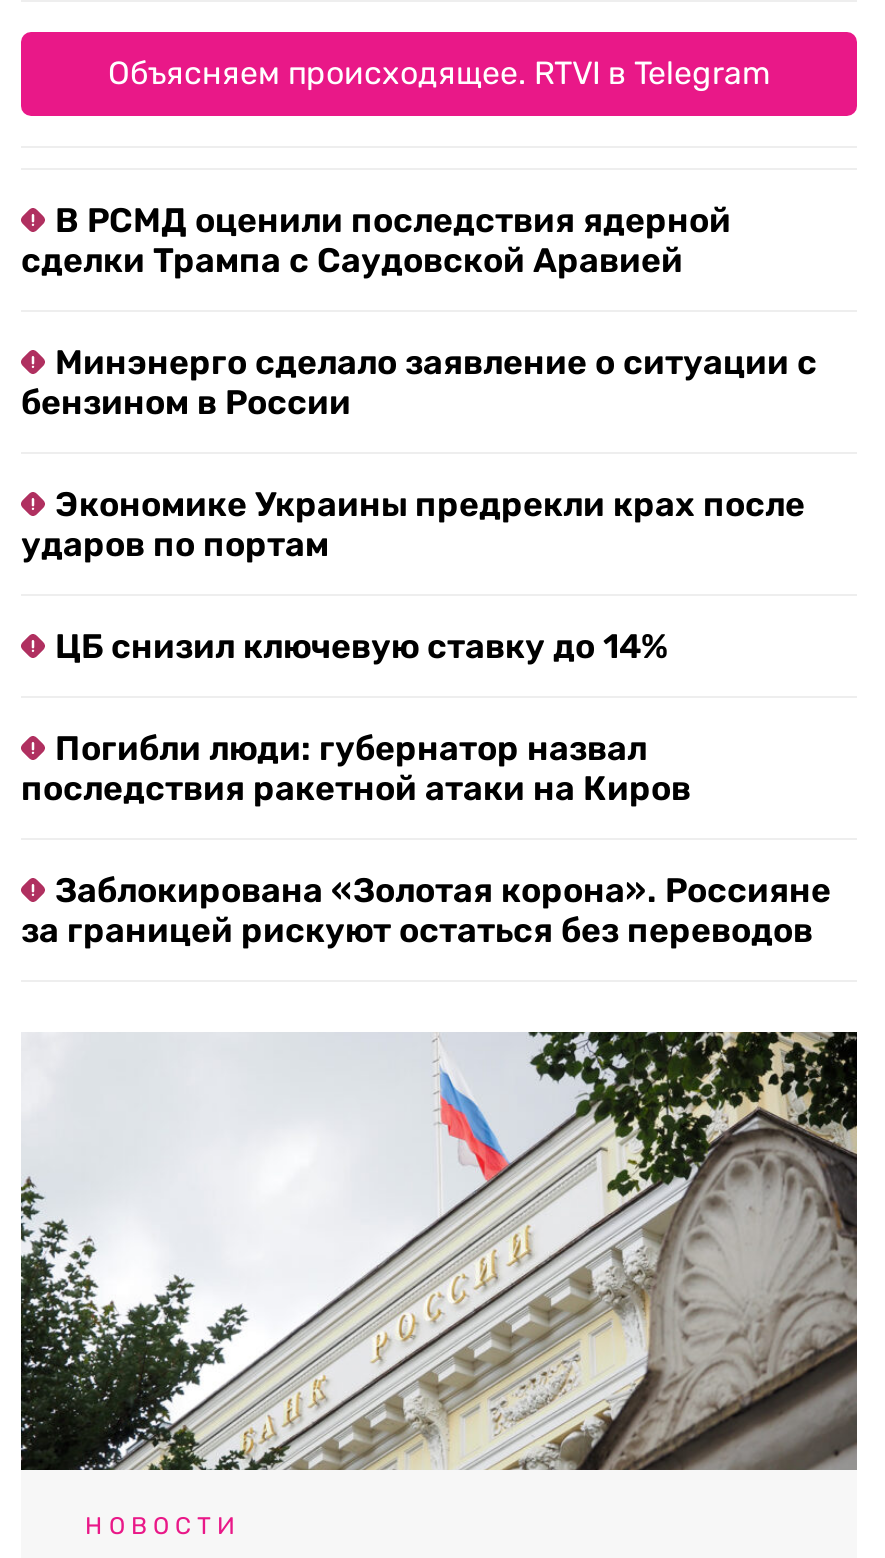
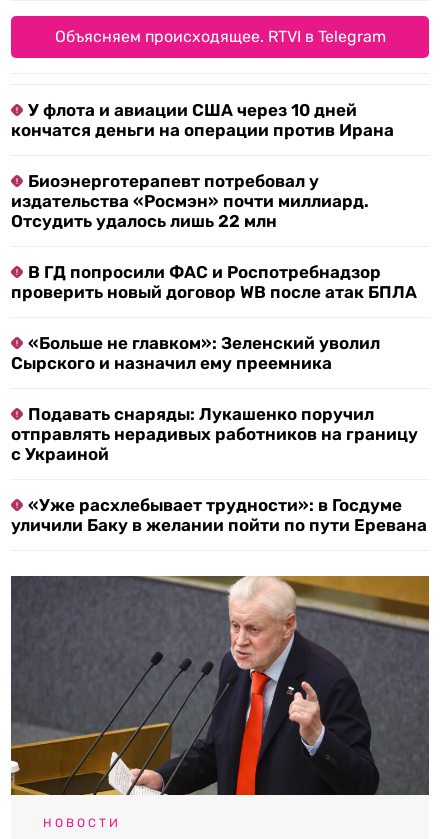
- В РСМД оценили последствия ядерной
- сделки Трампа с Саудовской Аравией
+ У флота и авиации США через 10 дней
+ кончатся деньги на операции против Ирана

- Минэнерго сделало заявление о ситуации с
- бензином в России
+ Биоэнерготерапевт потребовал у
+ издательства «Росмэн» почти миллиард.
+ Отсудить удалось лишь 22 млн

- Экономике Украины предрекли крах после
- ударов по портам
+ В ГД попросили ФАС и Роспотребнадзор
+ проверить новый договор WB после атак БПЛА

- ЦБ снизил ключевую ставку до 14%
+ «Больше не главком»: Зеленский уволил
+ Сырского и назначил ему преемника

- Погибли люди: губернатор назвал
- последствия ракетной атаки на Киров
+ Подавать снаряды: Лукашенко поручил
+ отправлять нерадивых работников на границу
+ с Украиной

- Заблокирована «Золотая корона». Россияне
- за границей рискуют остаться без переводов
+ «Уже расхлебывает трудности»: в Госдуме
+ уличили Баку в желании пойти по пути Еревана

- [image]
+ [image]
